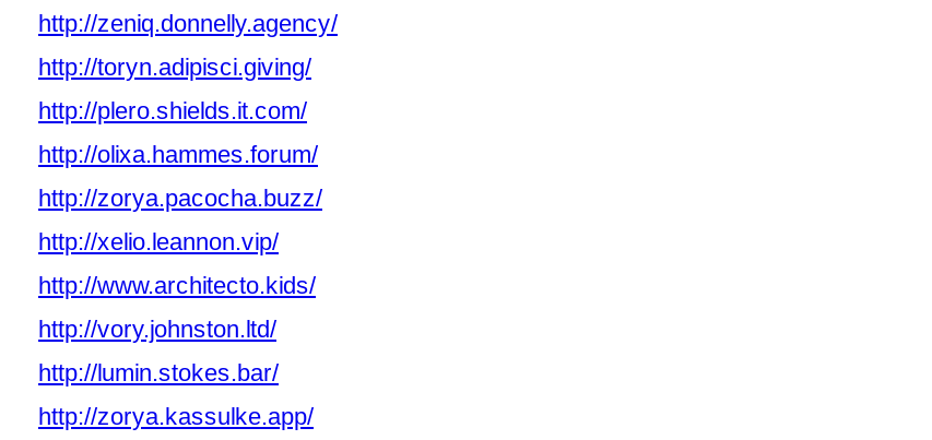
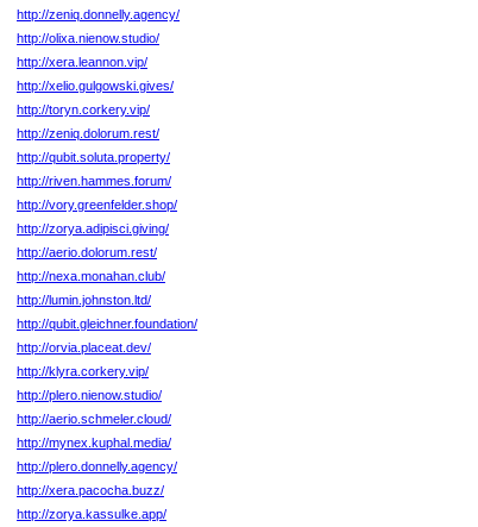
- http://toryn.adipisci.giving/
- http://plero.shields.it.com/
- http://olixa.hammes.forum/
- http://zorya.pacocha.buzz/
- http://xelio.leannon.vip/
- http://www.architecto.kids/
- http://vory.johnston.ltd/
- http://lumin.stokes.bar/
+ http://olixa.nienow.studio/
+ http://xera.leannon.vip/
+ http://xelio.gulgowski.gives/
+ http://toryn.corkery.vip/
+ http://zeniq.dolorum.rest/
+ http://qubit.soluta.property/
+ http://riven.hammes.forum/
+ http://vory.greenfelder.shop/
+ http://zorya.adipisci.giving/
+ http://aerio.dolorum.rest/
+ http://nexa.monahan.club/
+ http://lumin.johnston.ltd/
+ http://qubit.gleichner.foundation/
+ http://orvia.placeat.dev/
+ http://klyra.corkery.vip/
+ http://plero.nienow.studio/
+ http://aerio.schmeler.cloud/
+ http://mynex.kuphal.media/
+ http://plero.donnelly.agency/
+ http://xera.pacocha.buzz/
